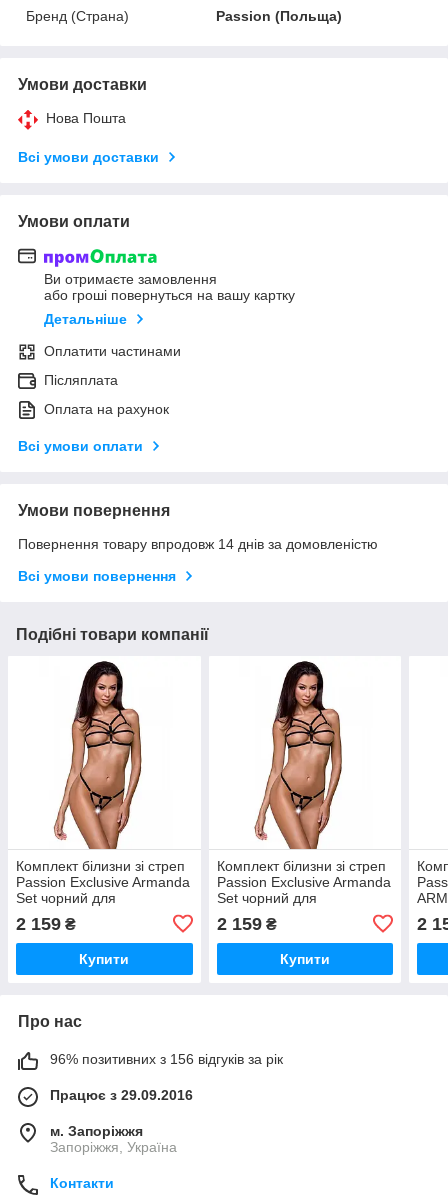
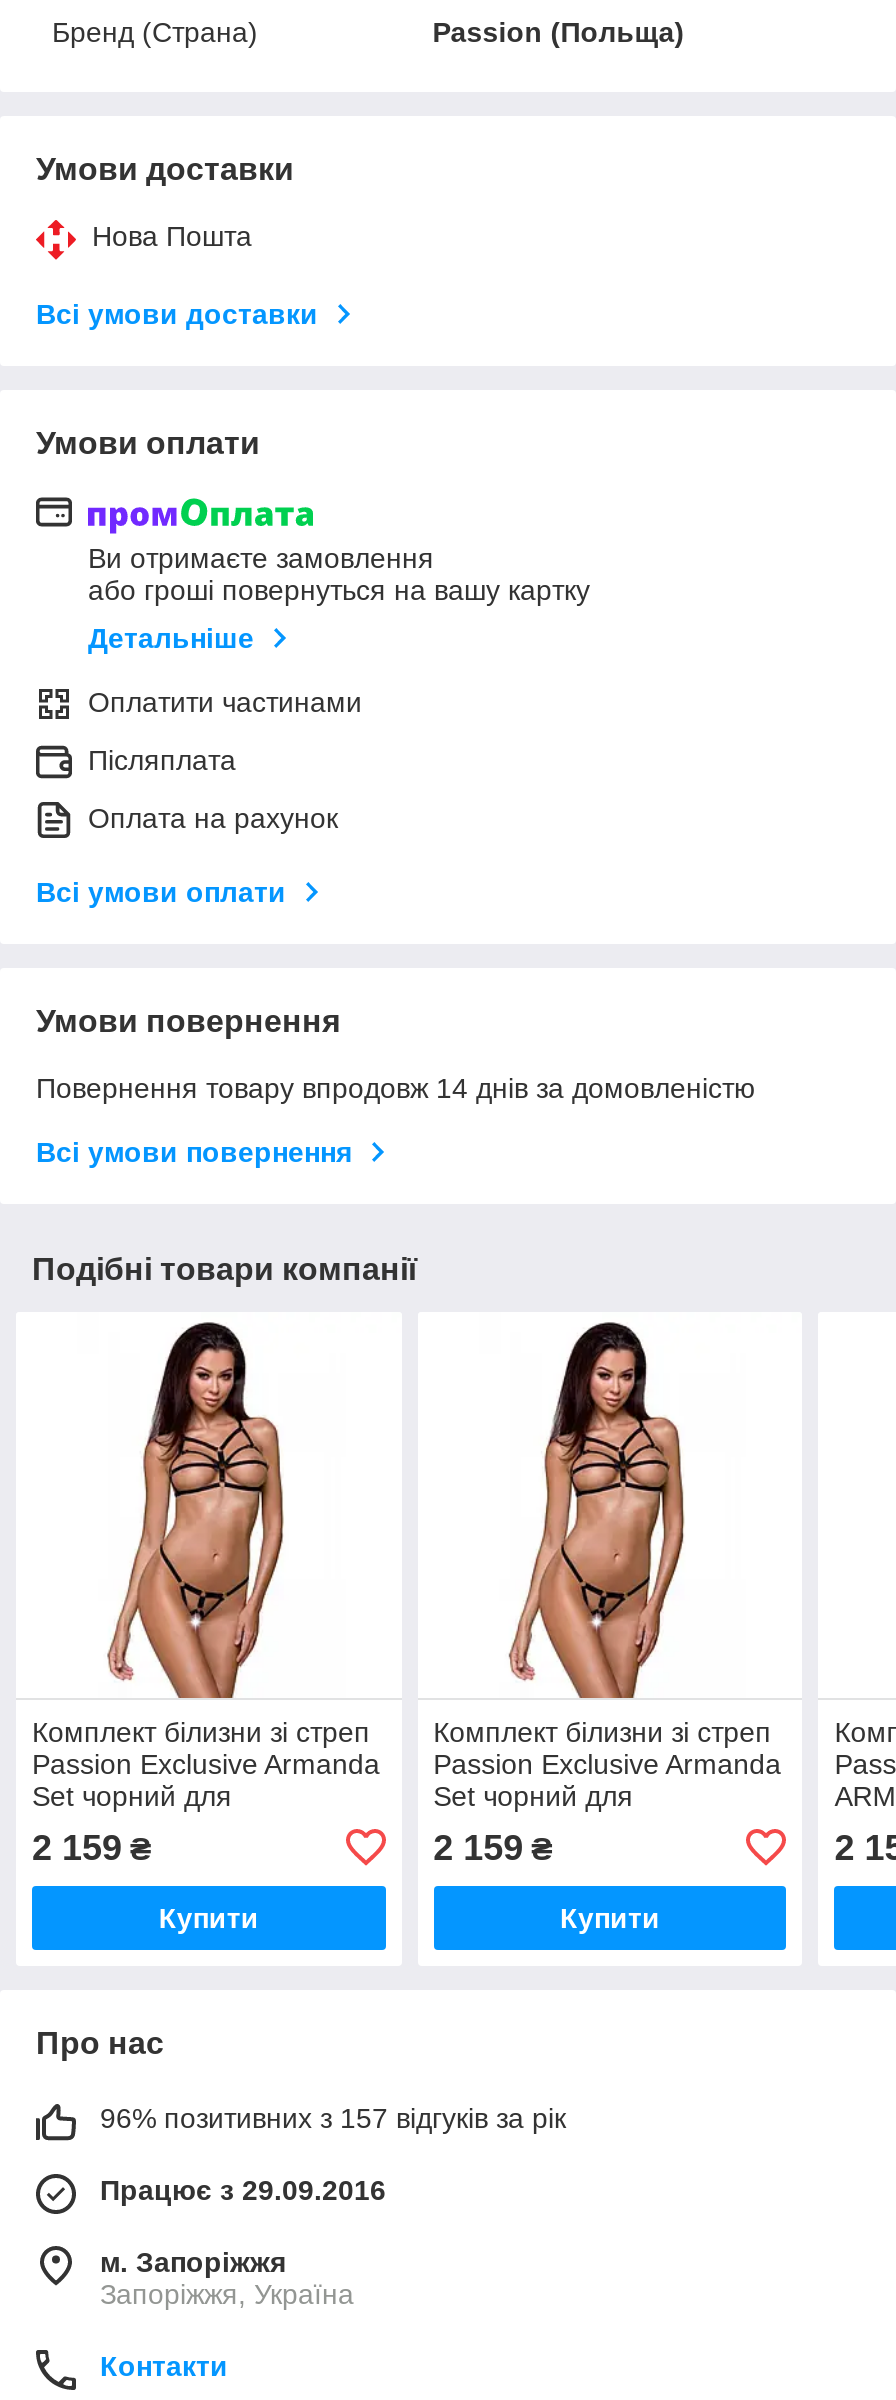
- 96% позитивних з 156 відгуків за рік
+ 96% позитивних з 157 відгуків за рік
